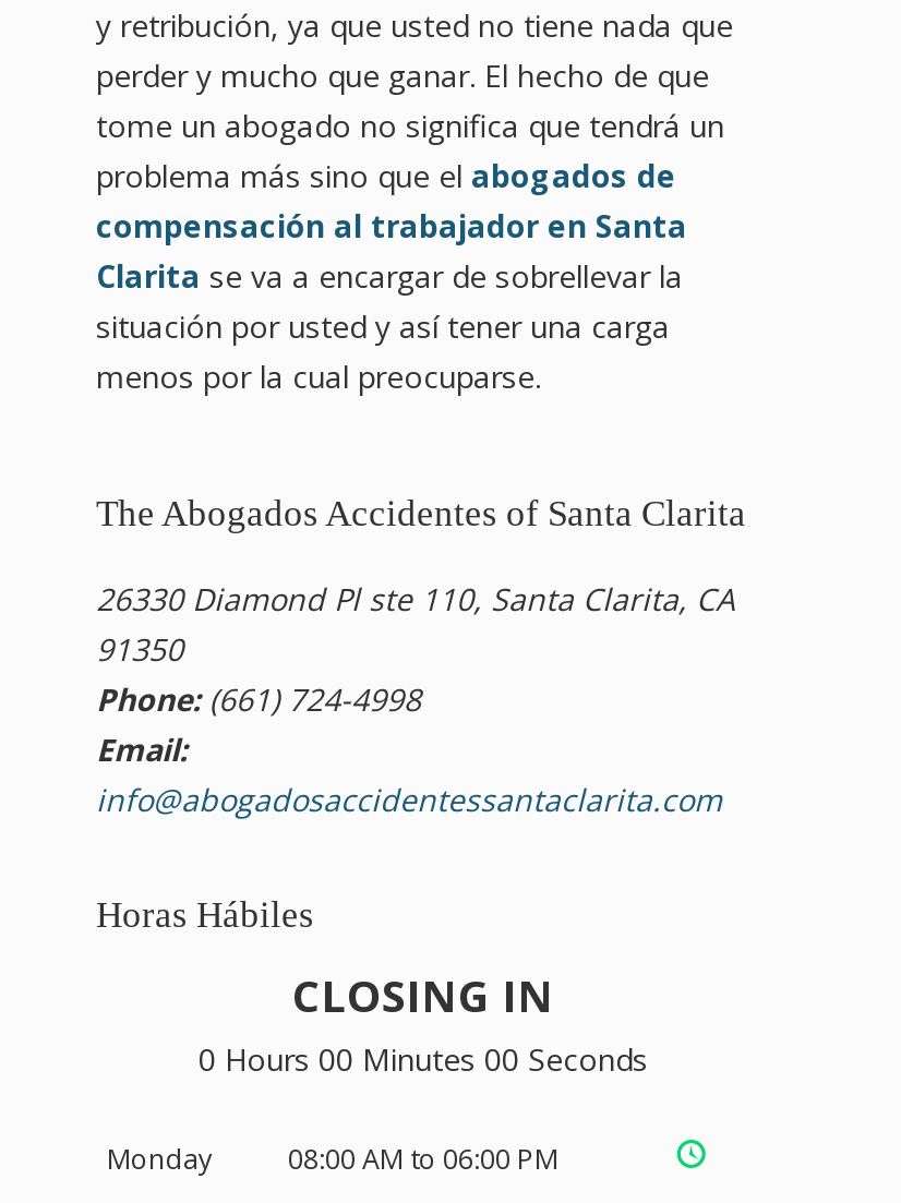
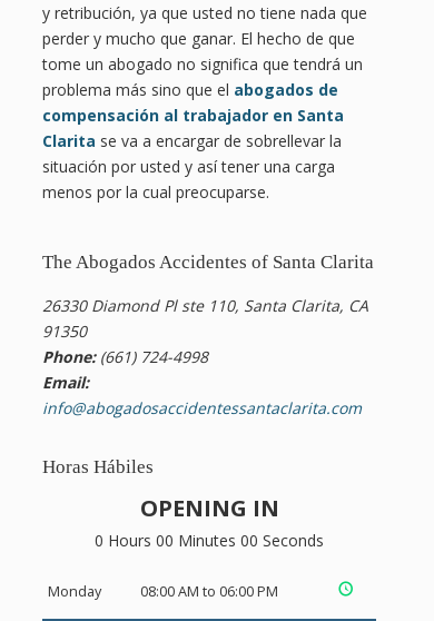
- CLOSING IN
+ OPENING IN
